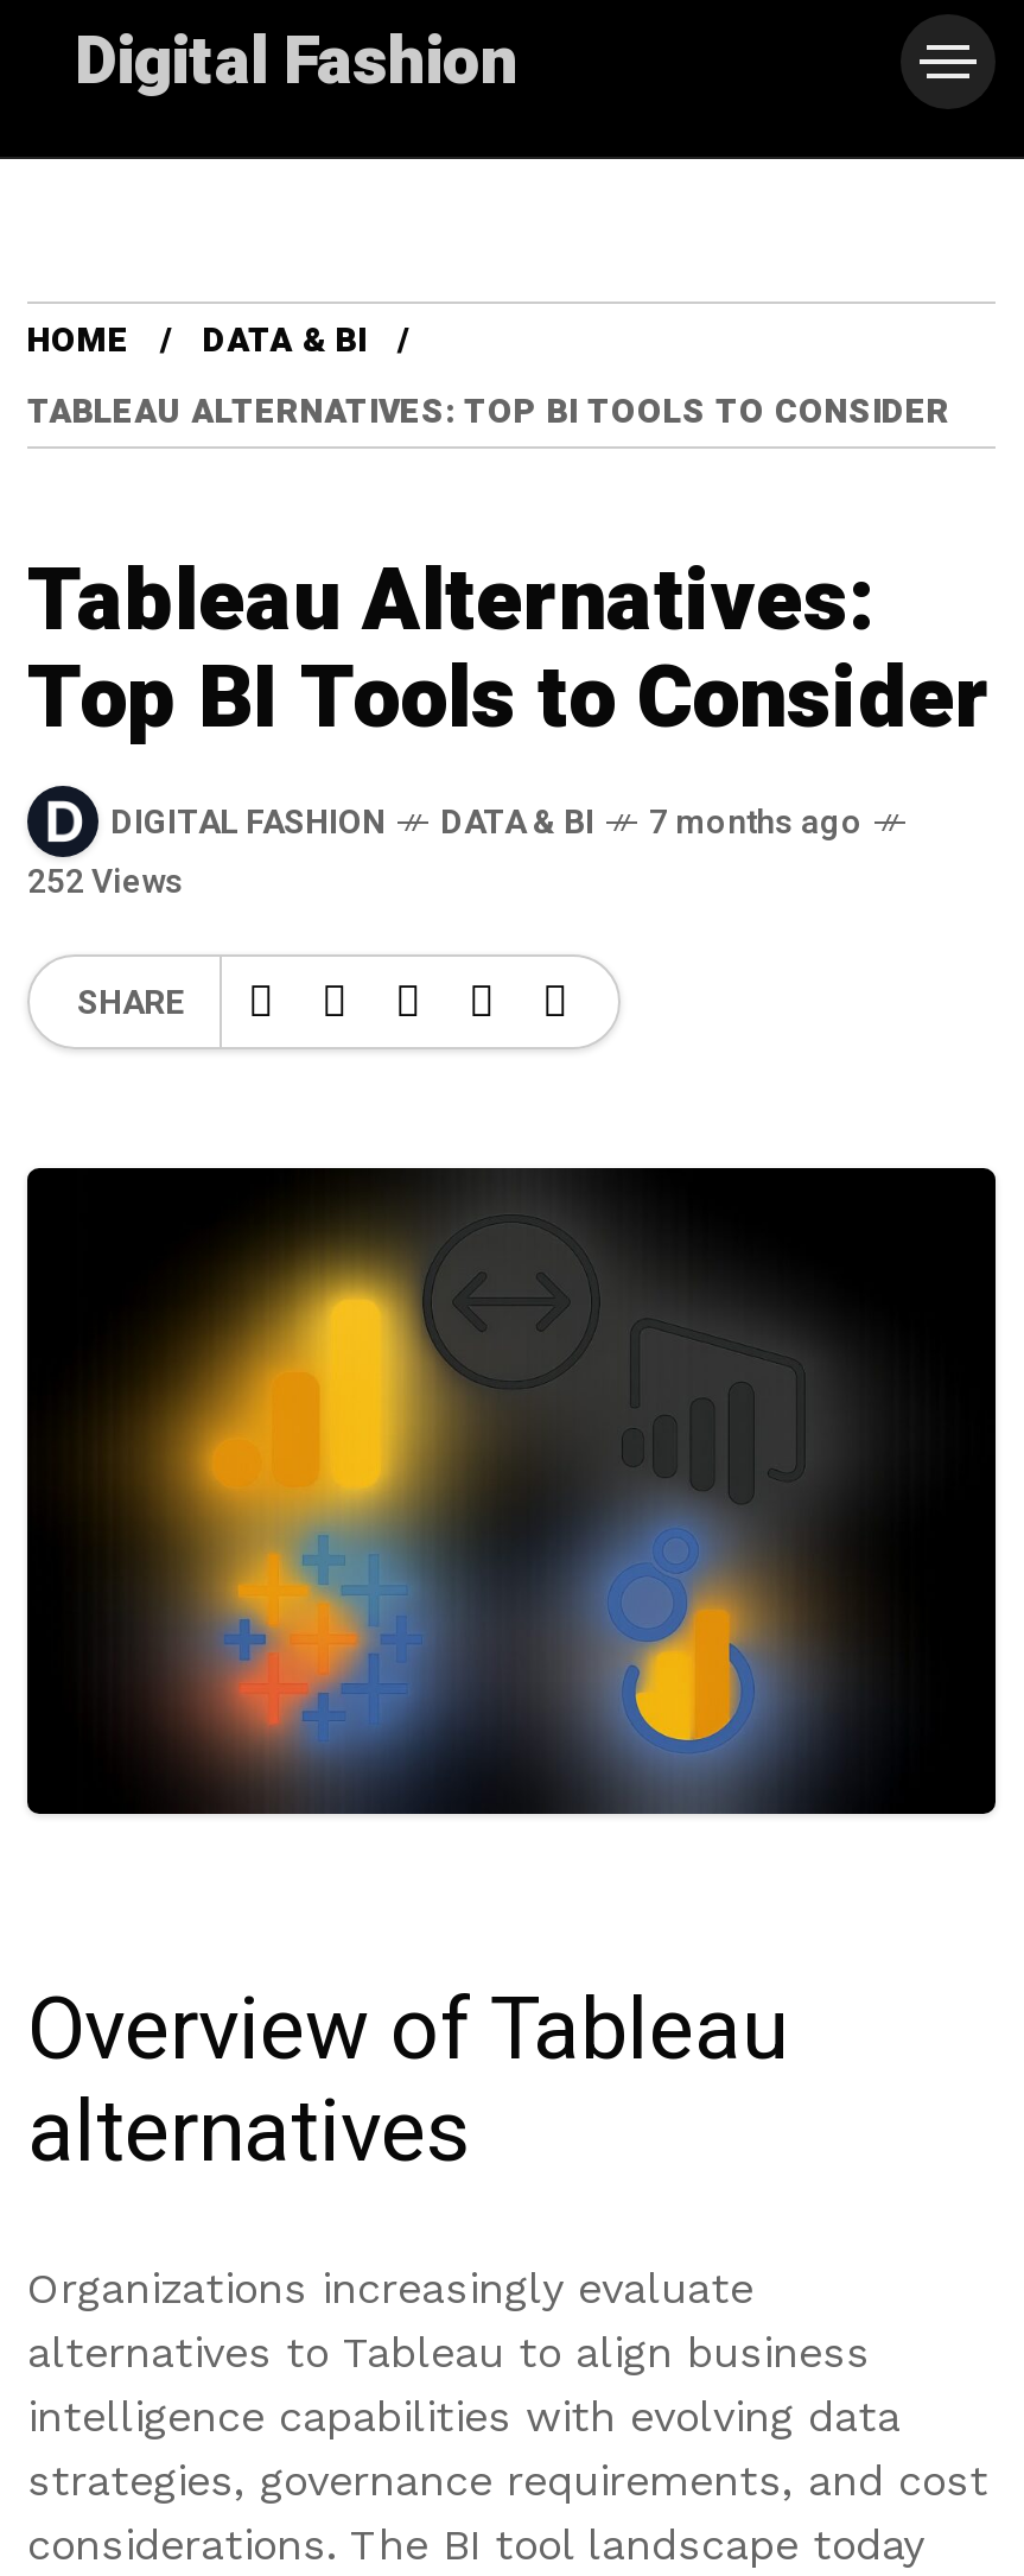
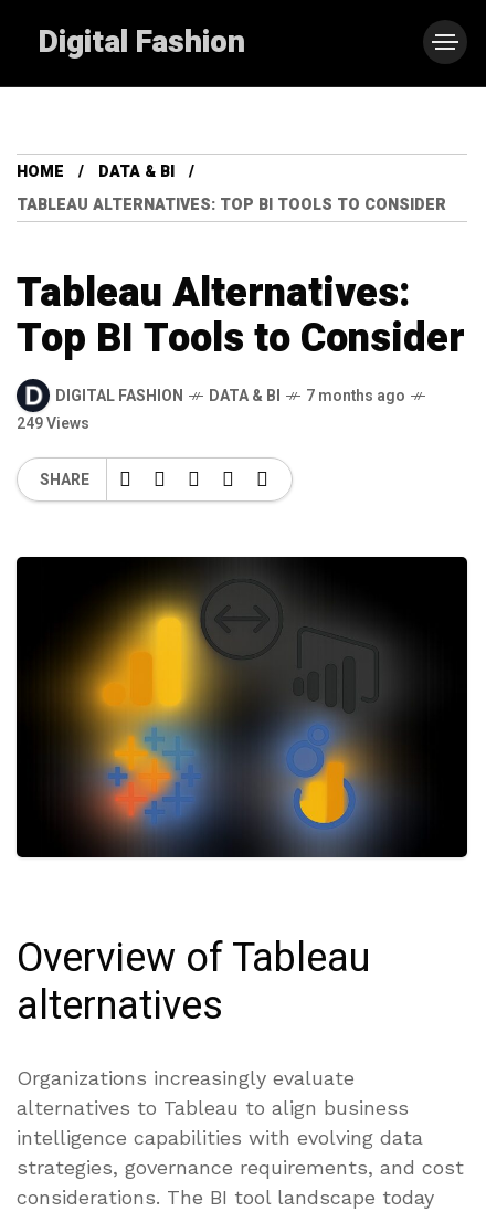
- 252 Views
+ 249 Views
